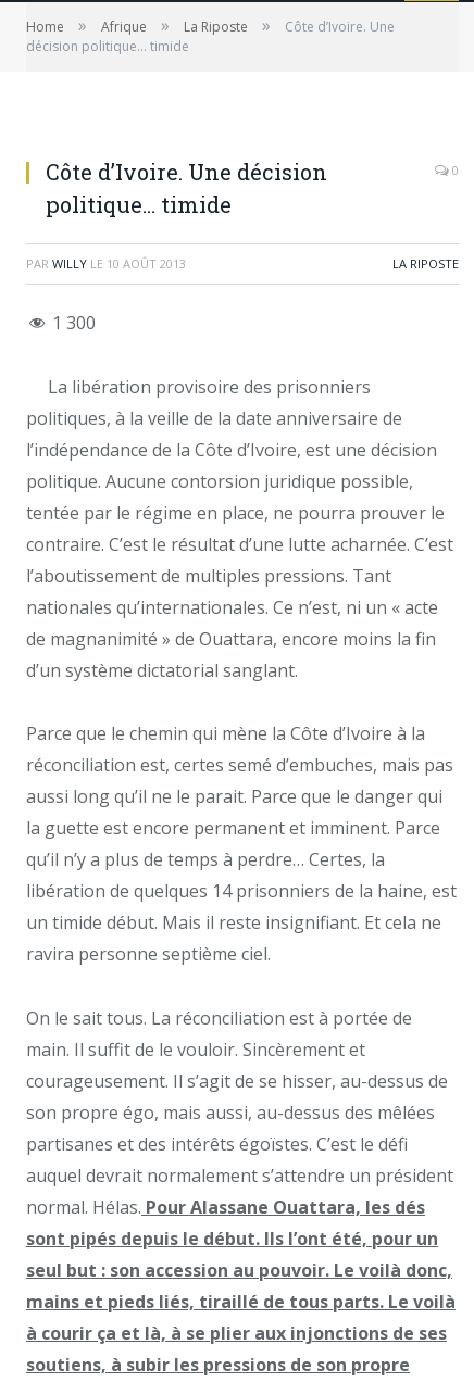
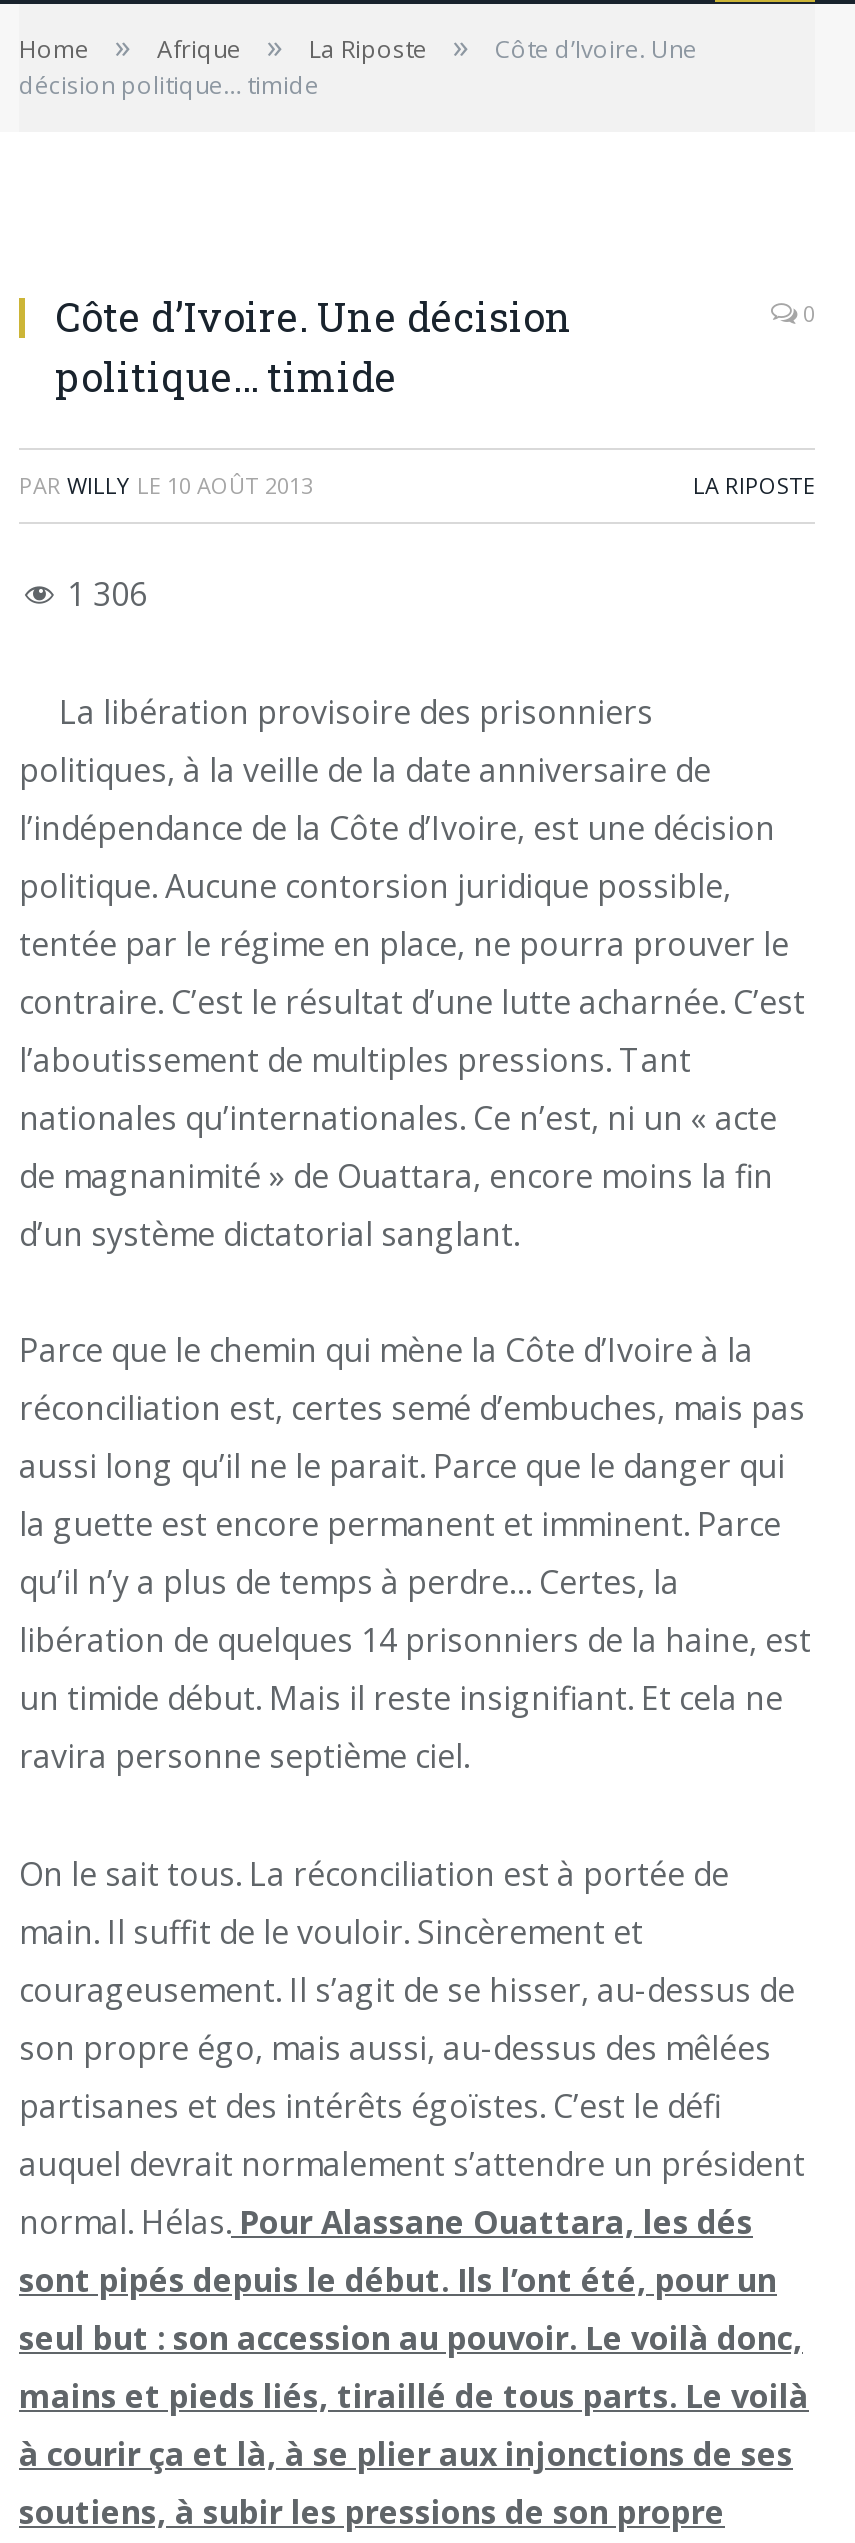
- 1 300
+ 1 306
